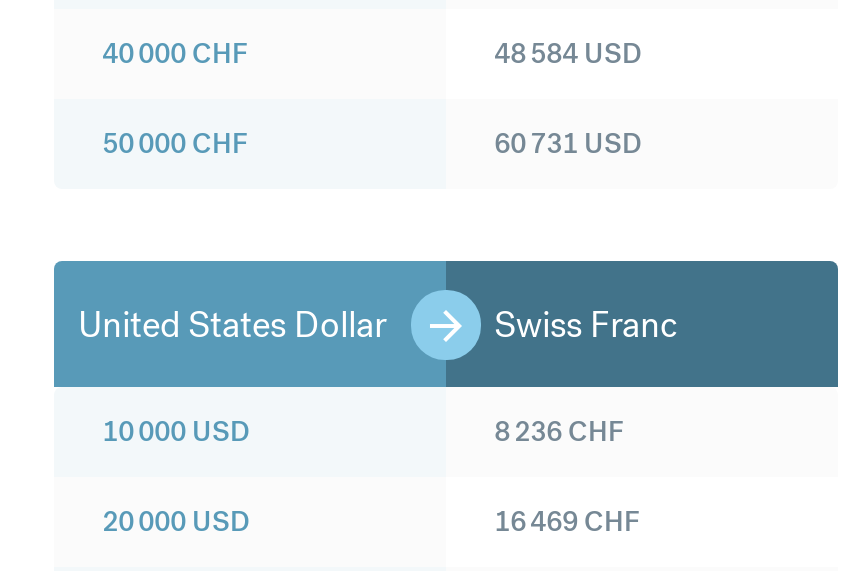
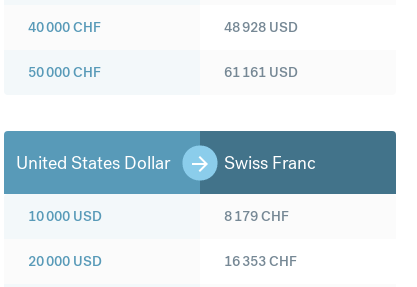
- 48 584 USD
+ 48 928 USD

- 60 731 USD
+ 61 161 USD

- 8 236 CHF
+ 8 179 CHF

- 16 469 CHF
+ 16 353 CHF
